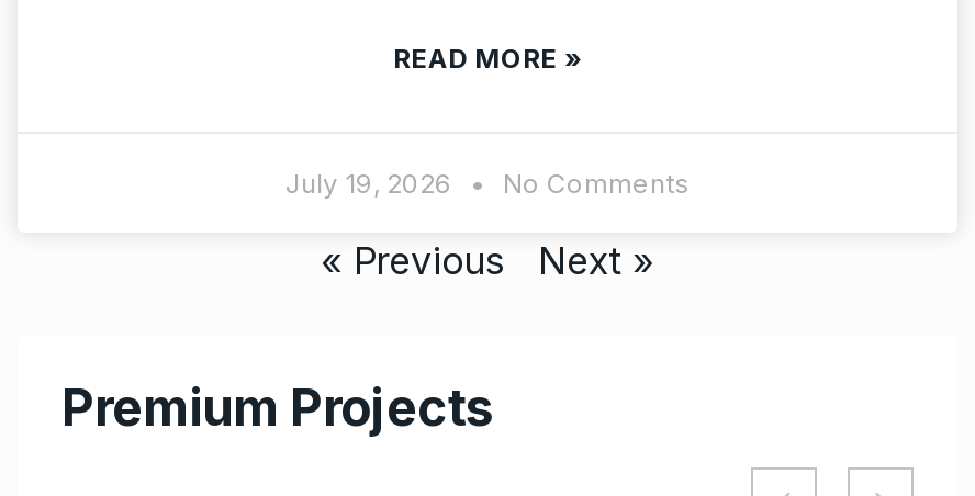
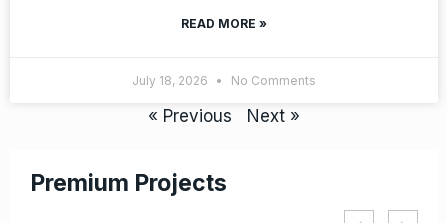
- July 19, 2026 No Comments
+ July 18, 2026 No Comments
